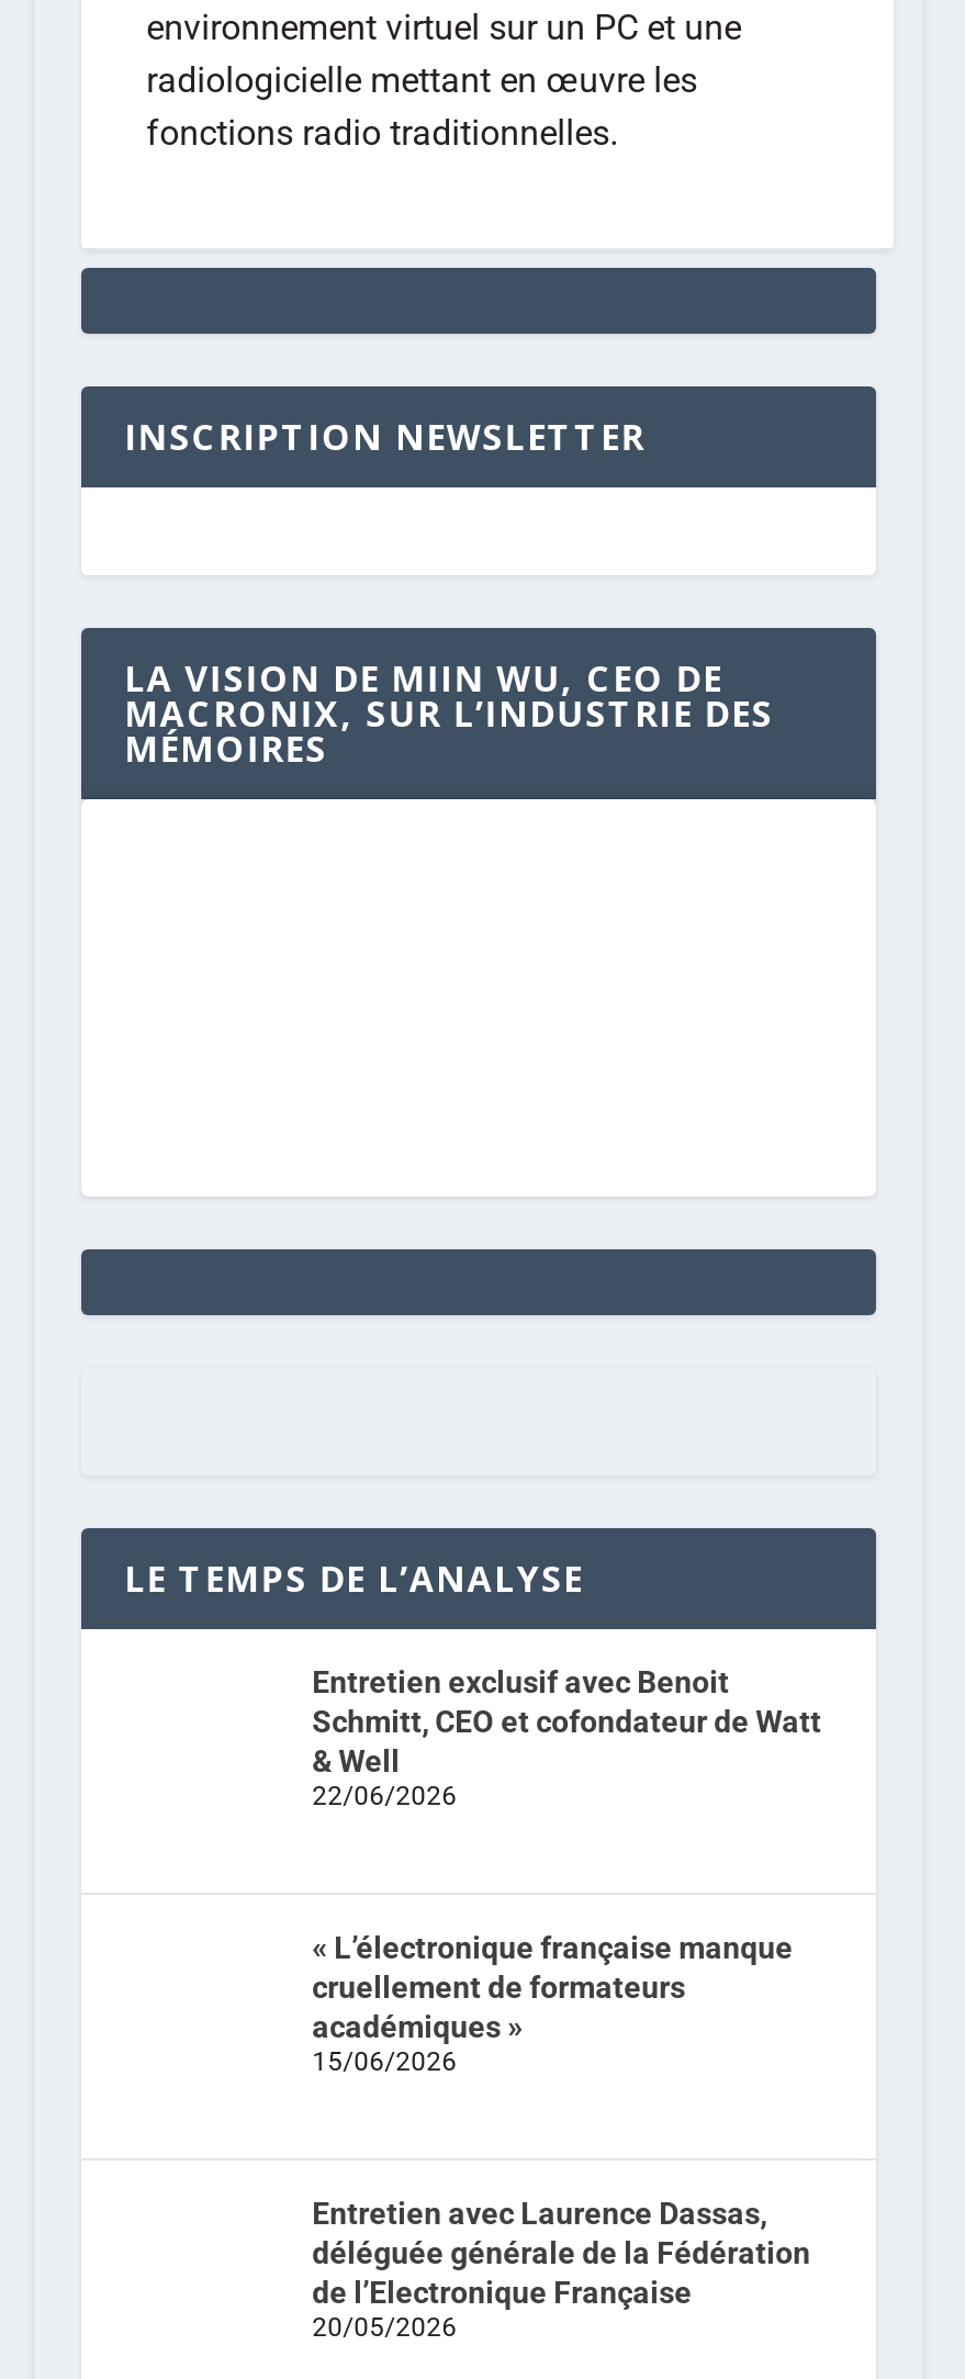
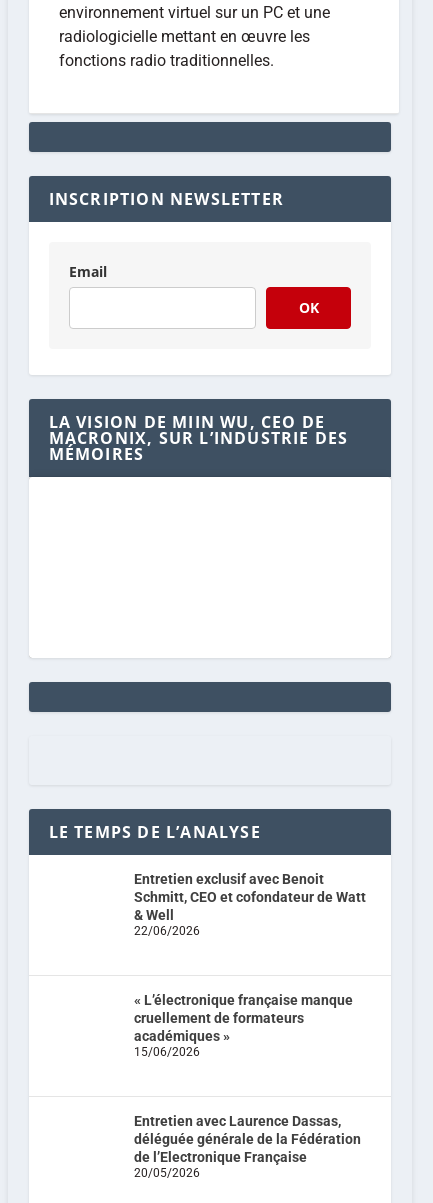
+ Email
+ OK
